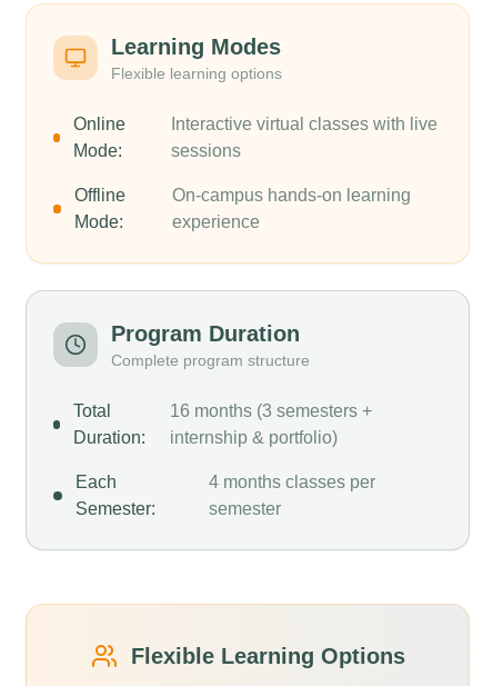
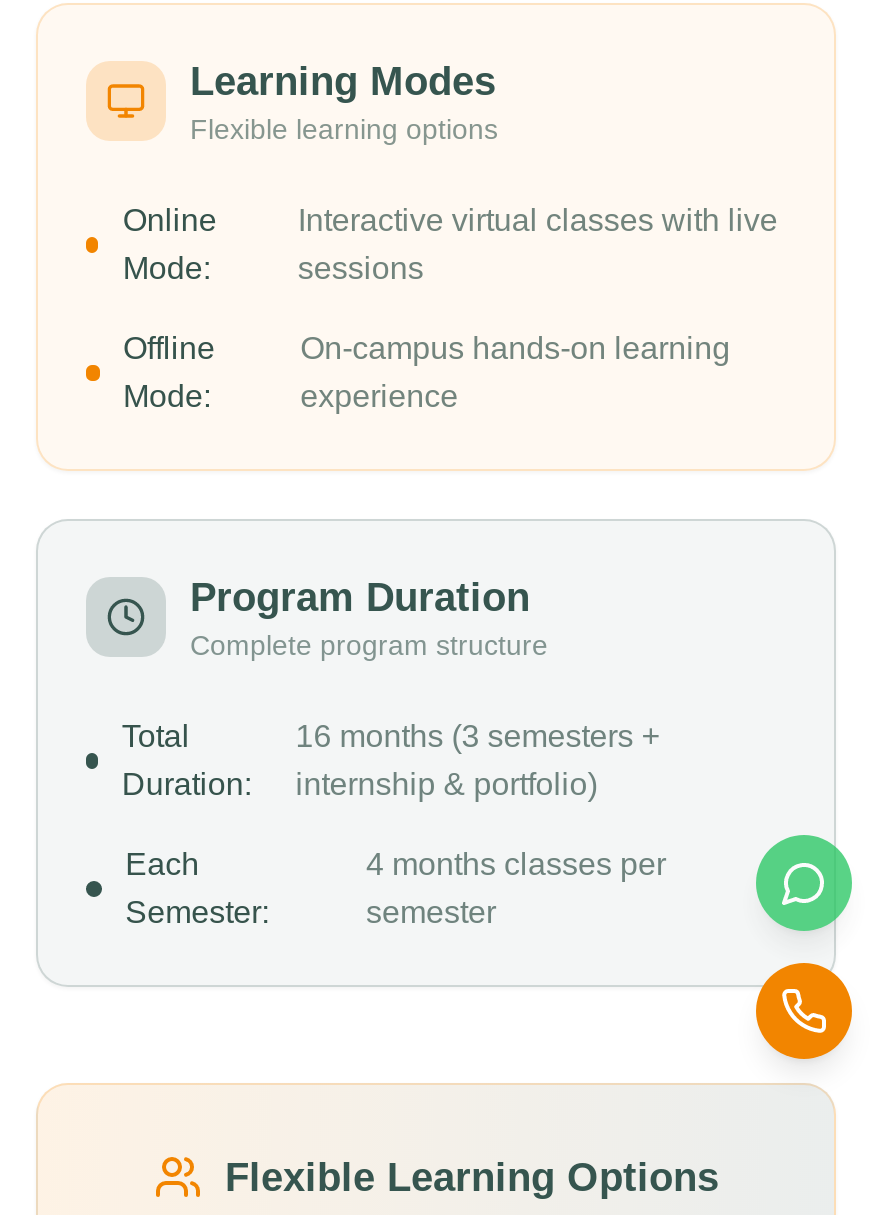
+ [image]

+ [image]
